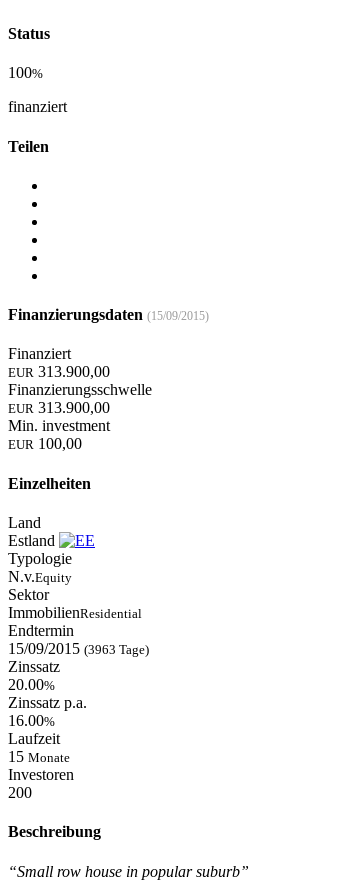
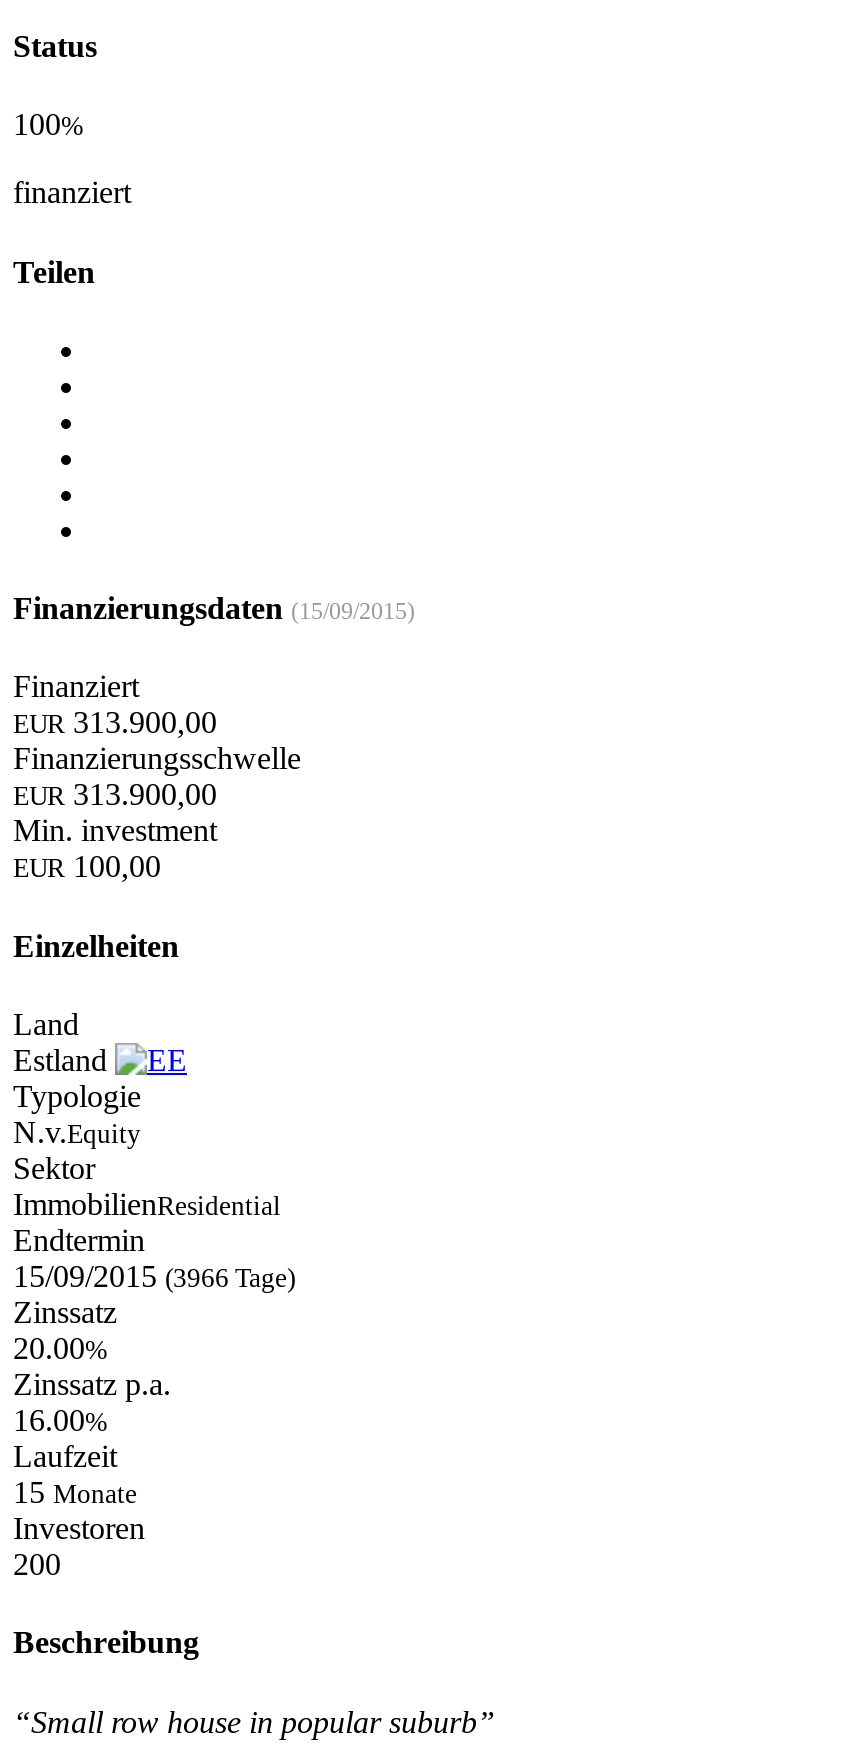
- 15/09/2015 (3963 Tage)
+ 15/09/2015 (3966 Tage)
